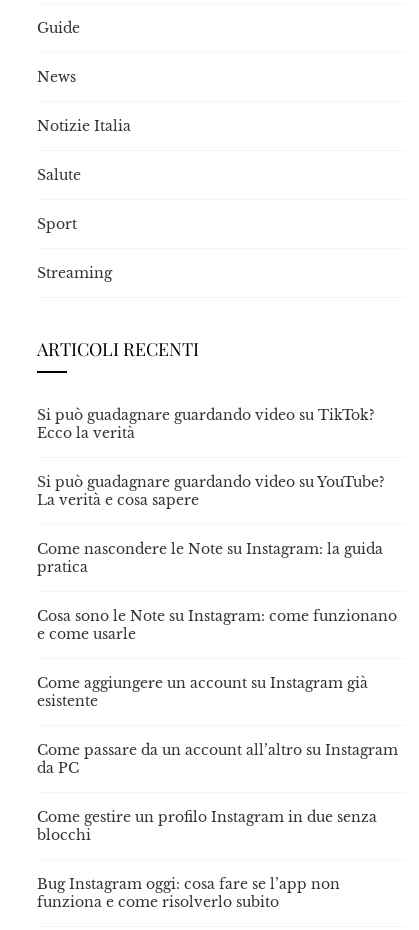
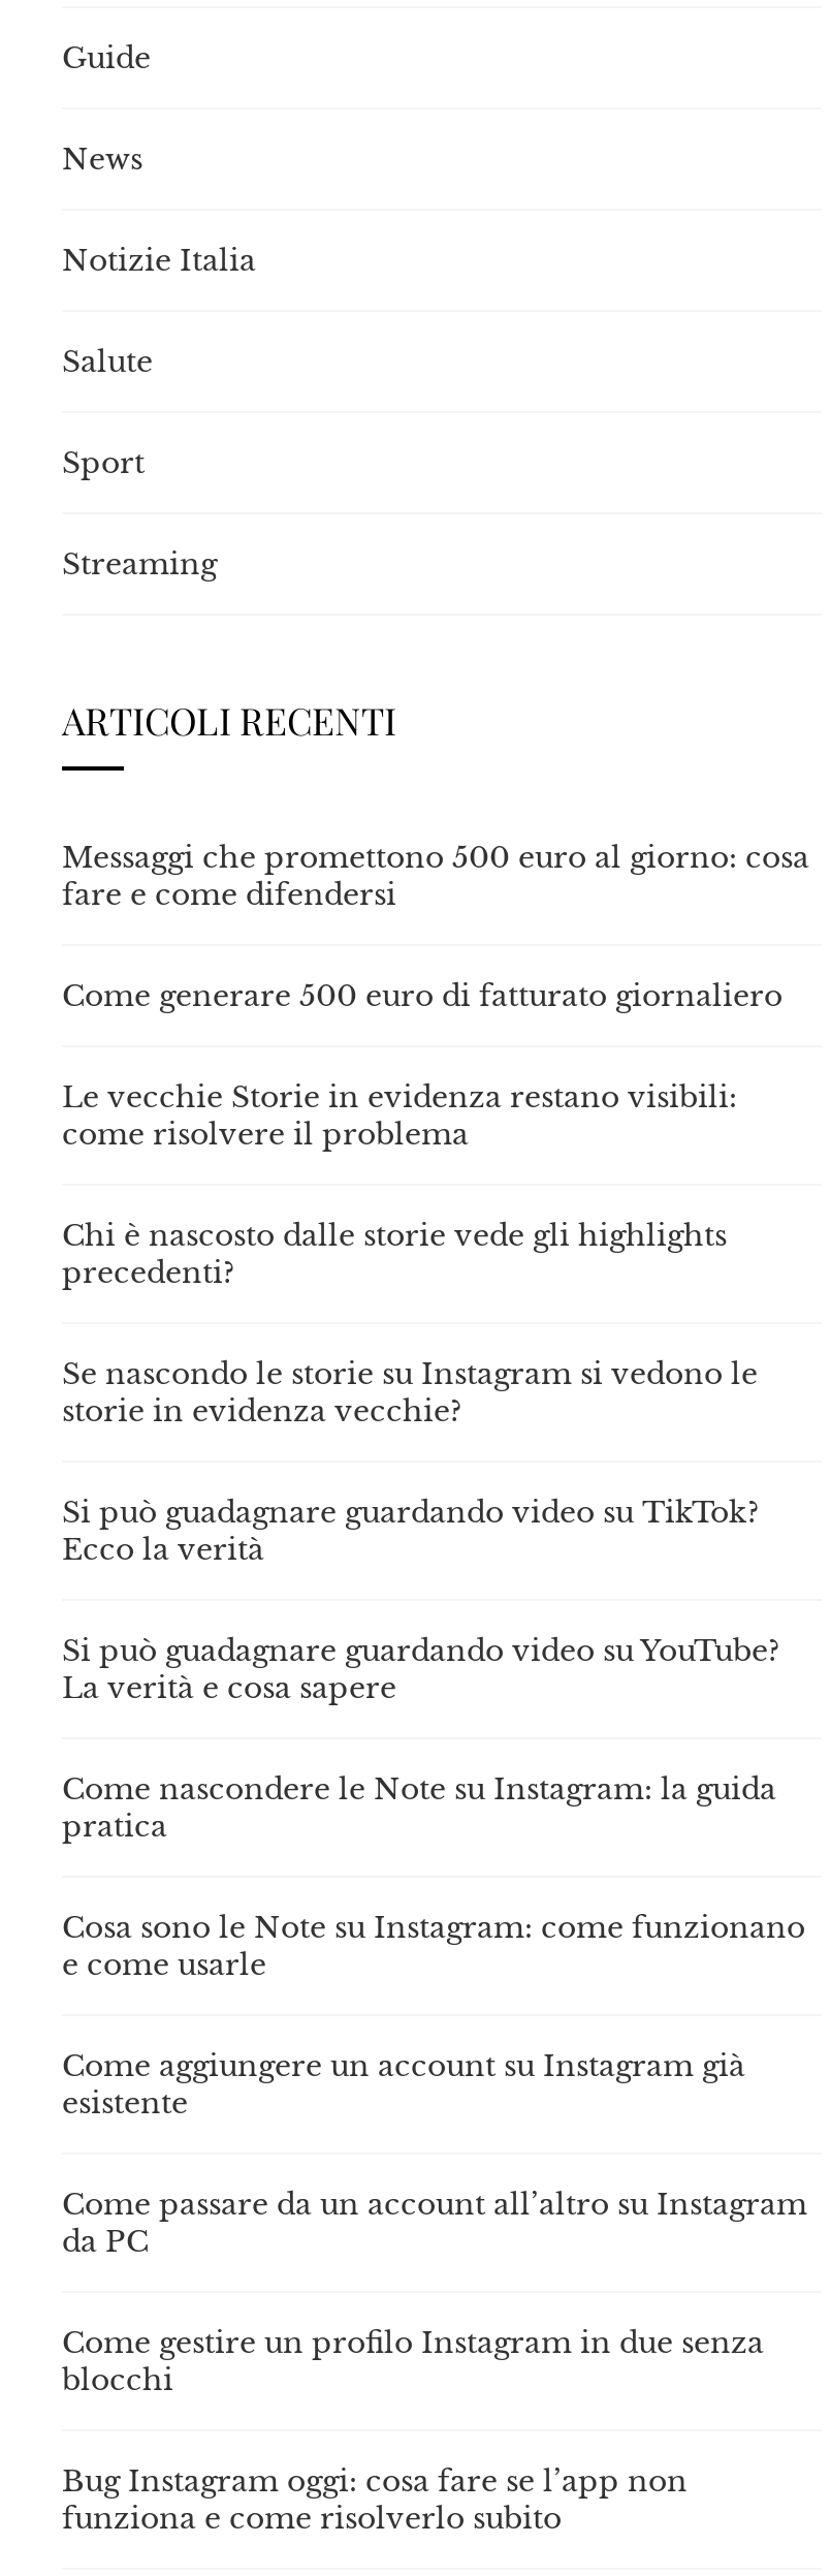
+ Messaggi che promettono 500 euro al giorno: cosa
+ fare e come difendersi
+ Come generare 500 euro di fatturato giornaliero
+ Le vecchie Storie in evidenza restano visibili:
+ come risolvere il problema
+ Chi è nascosto dalle storie vede gli highlights
+ precedenti?
+ Se nascondo le storie su Instagram si vedono le
+ storie in evidenza vecchie?
